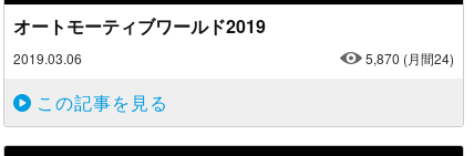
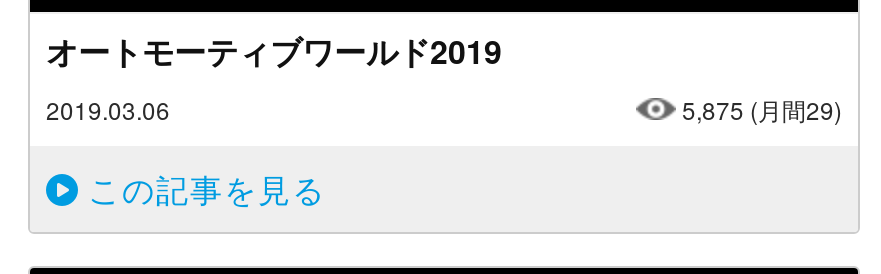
- 5,870 (月間24)
+ 5,875 (月間29)
